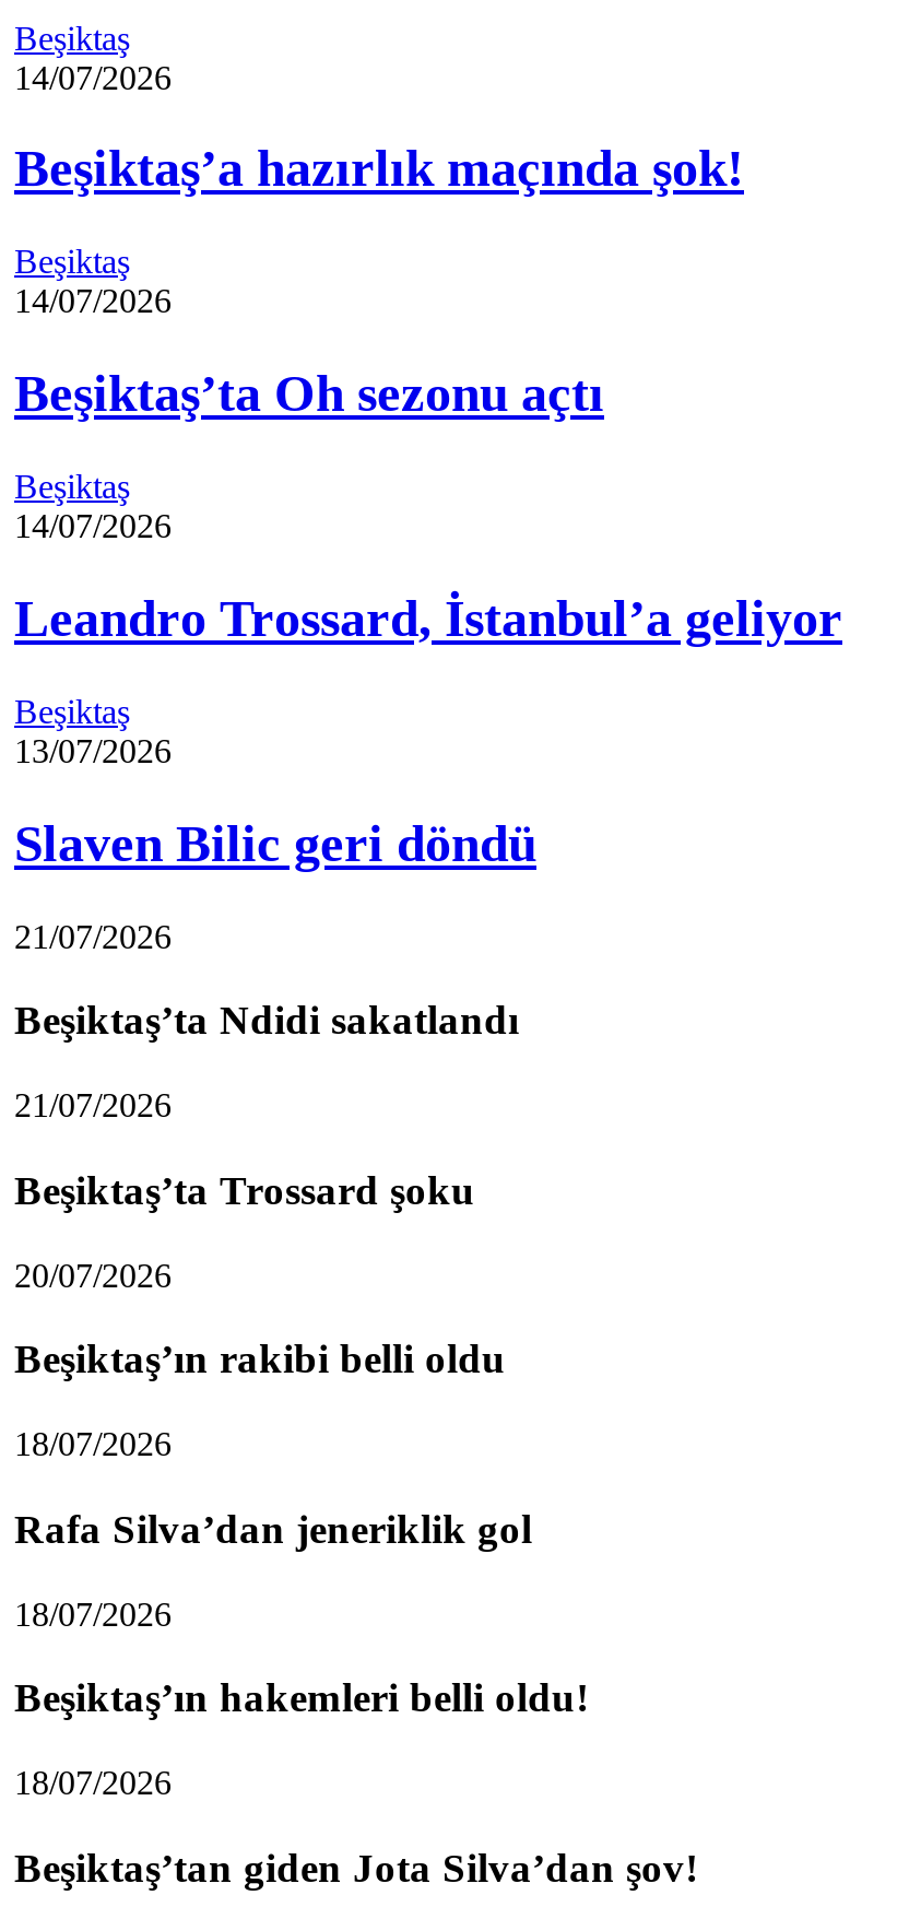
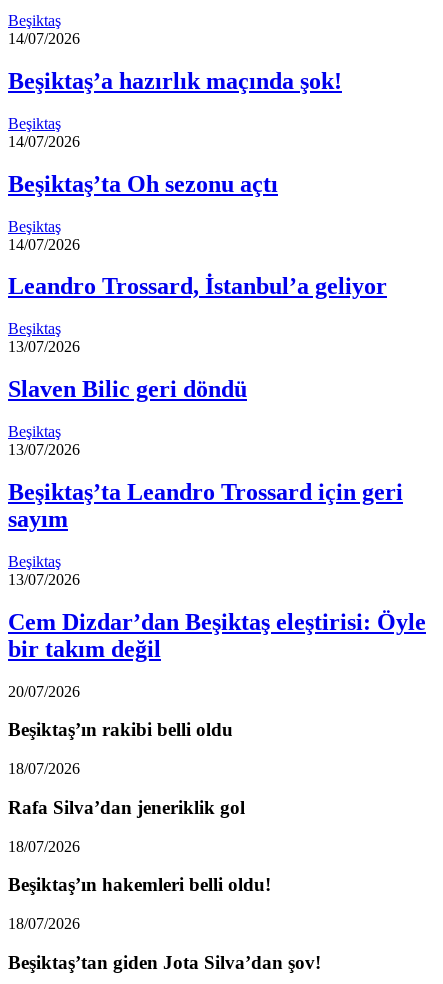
- 21/07/2026
+ Beşiktaş
+ 13/07/2026

- Beşiktaş’ta Ndidi sakatlandı
+ Beşiktaş’ta Leandro Trossard için geri
+ sayım

- 21/07/2026
+ Beşiktaş
+ 13/07/2026

- Beşiktaş’ta Trossard şoku
+ Cem Dizdar’dan Beşiktaş eleştirisi: Öyle
+ bir takım değil
